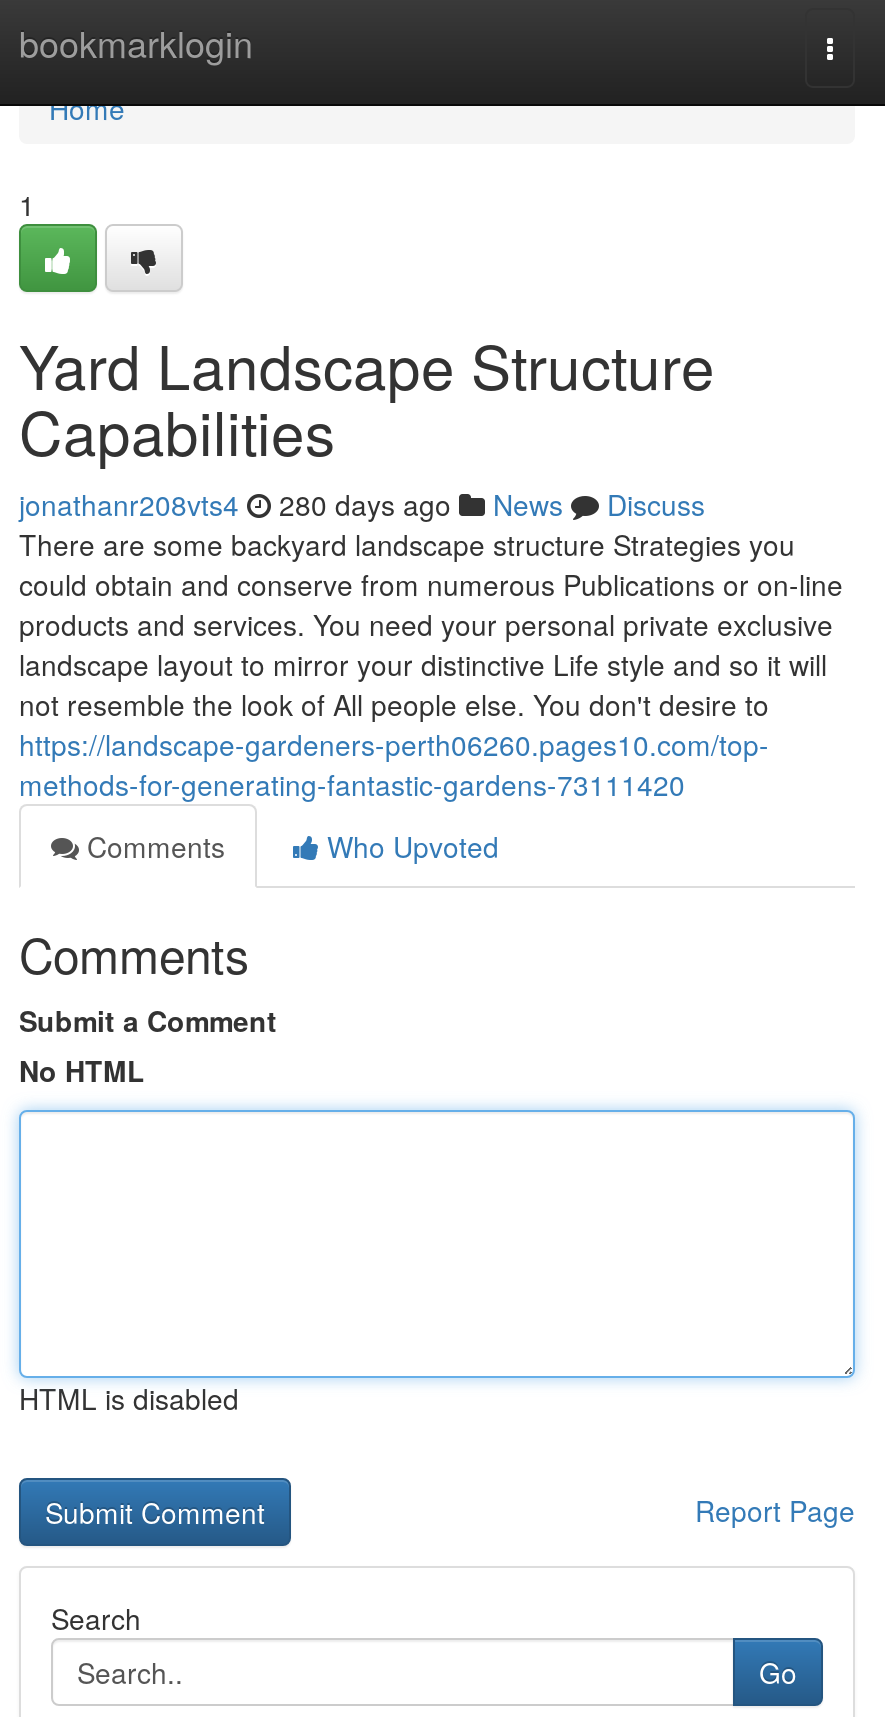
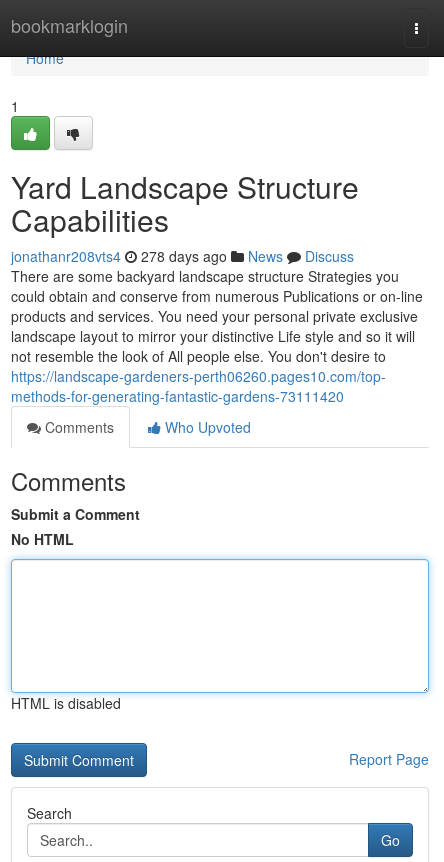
- jonathanr208vts4 280 days ago News Discuss
+ jonathanr208vts4 278 days ago News Discuss
